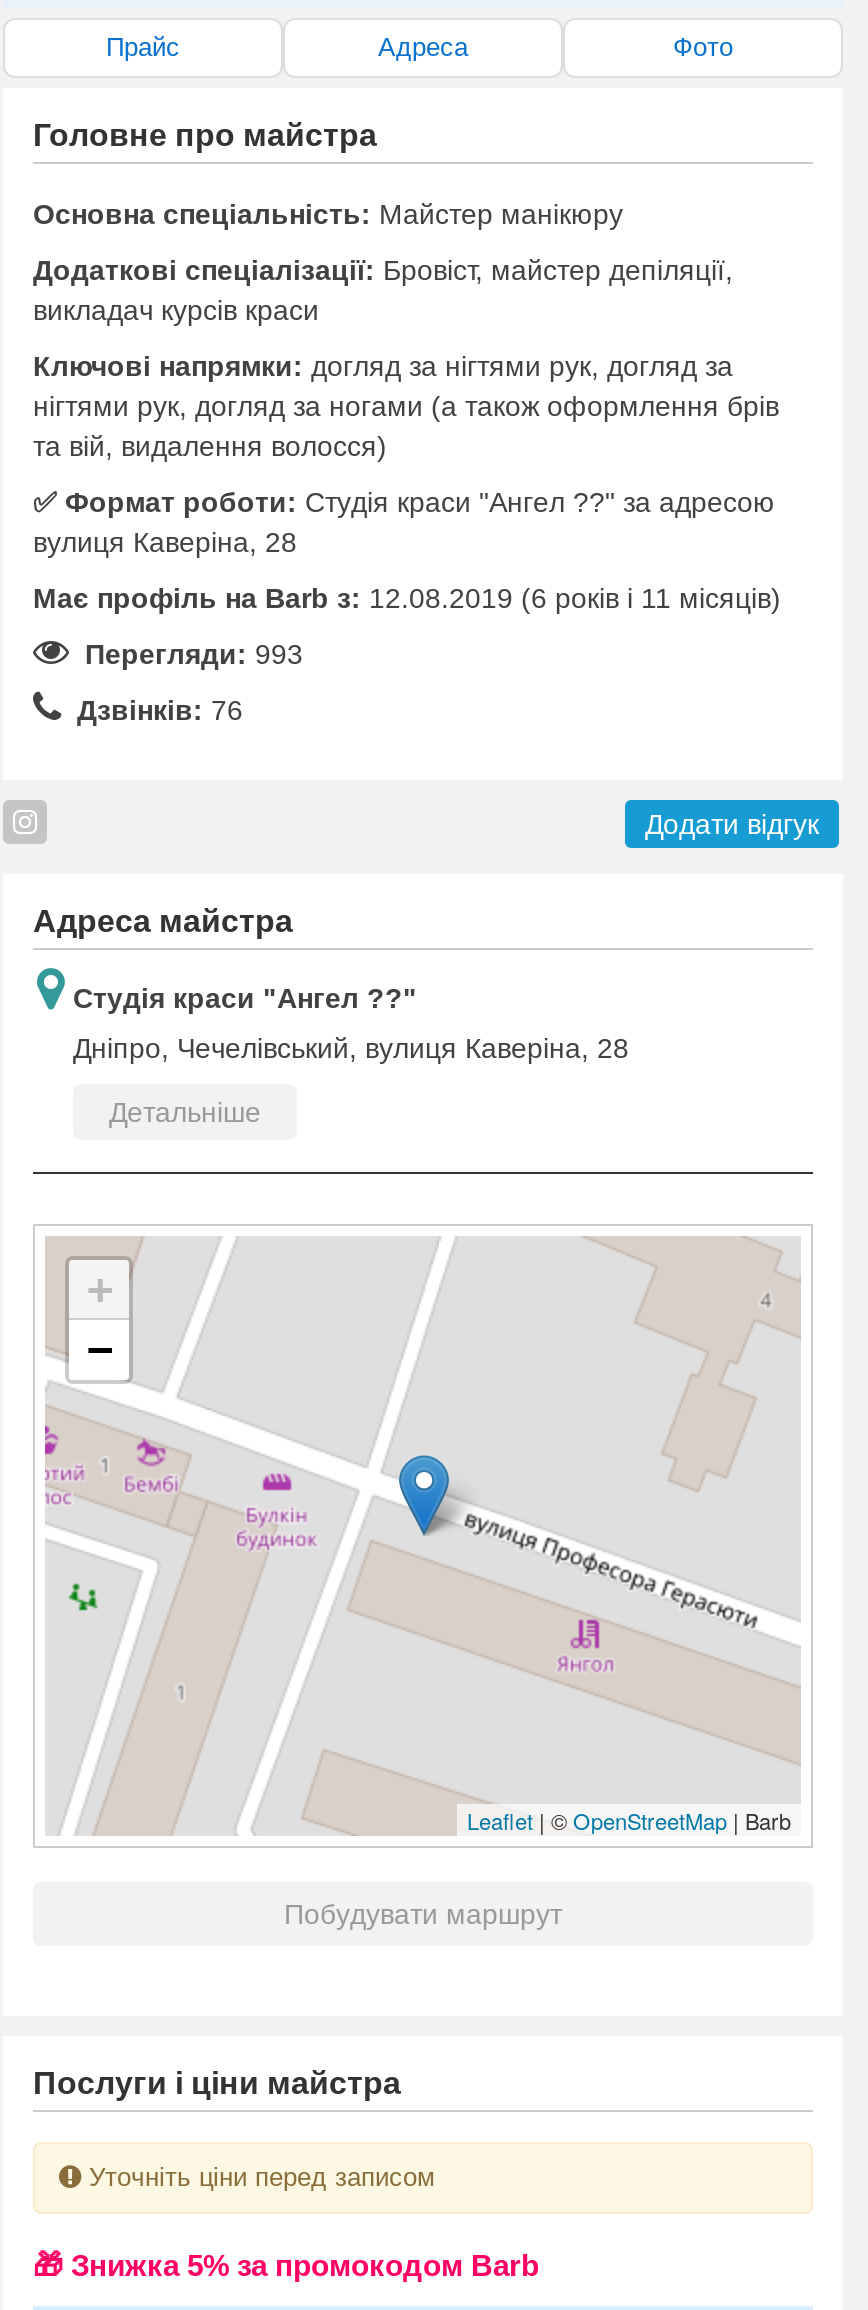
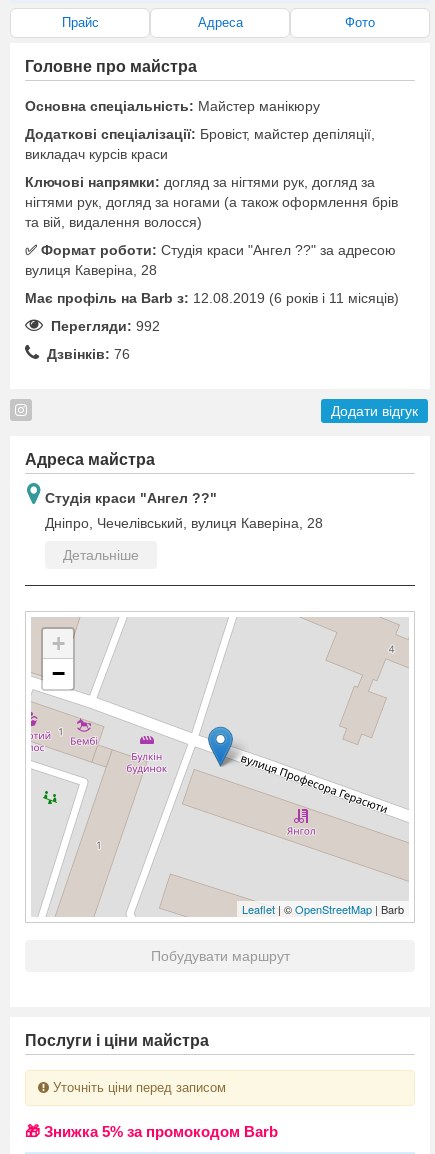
- Перегляди: 993
+ Перегляди: 992
